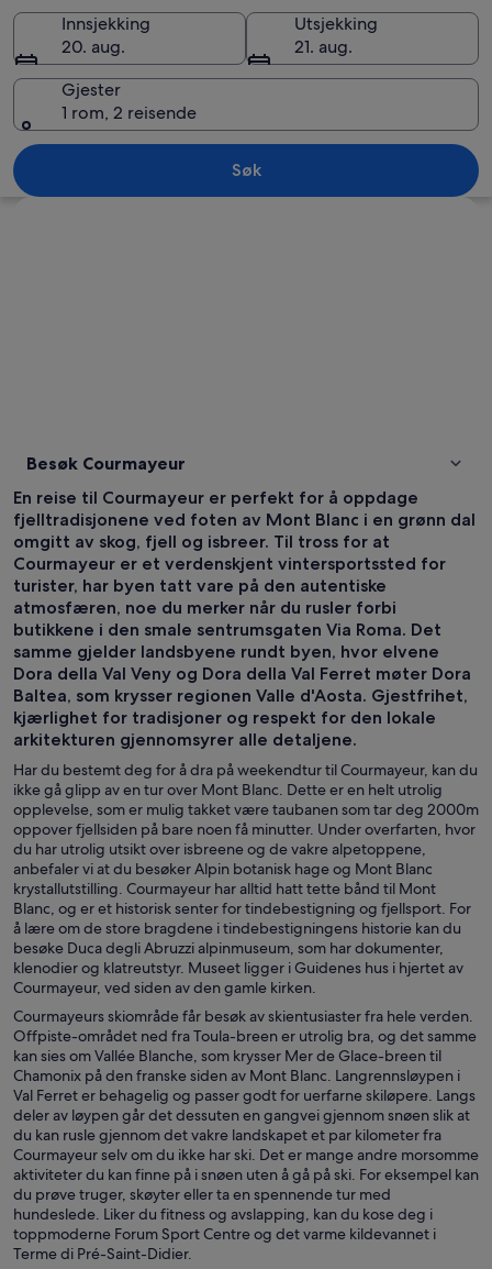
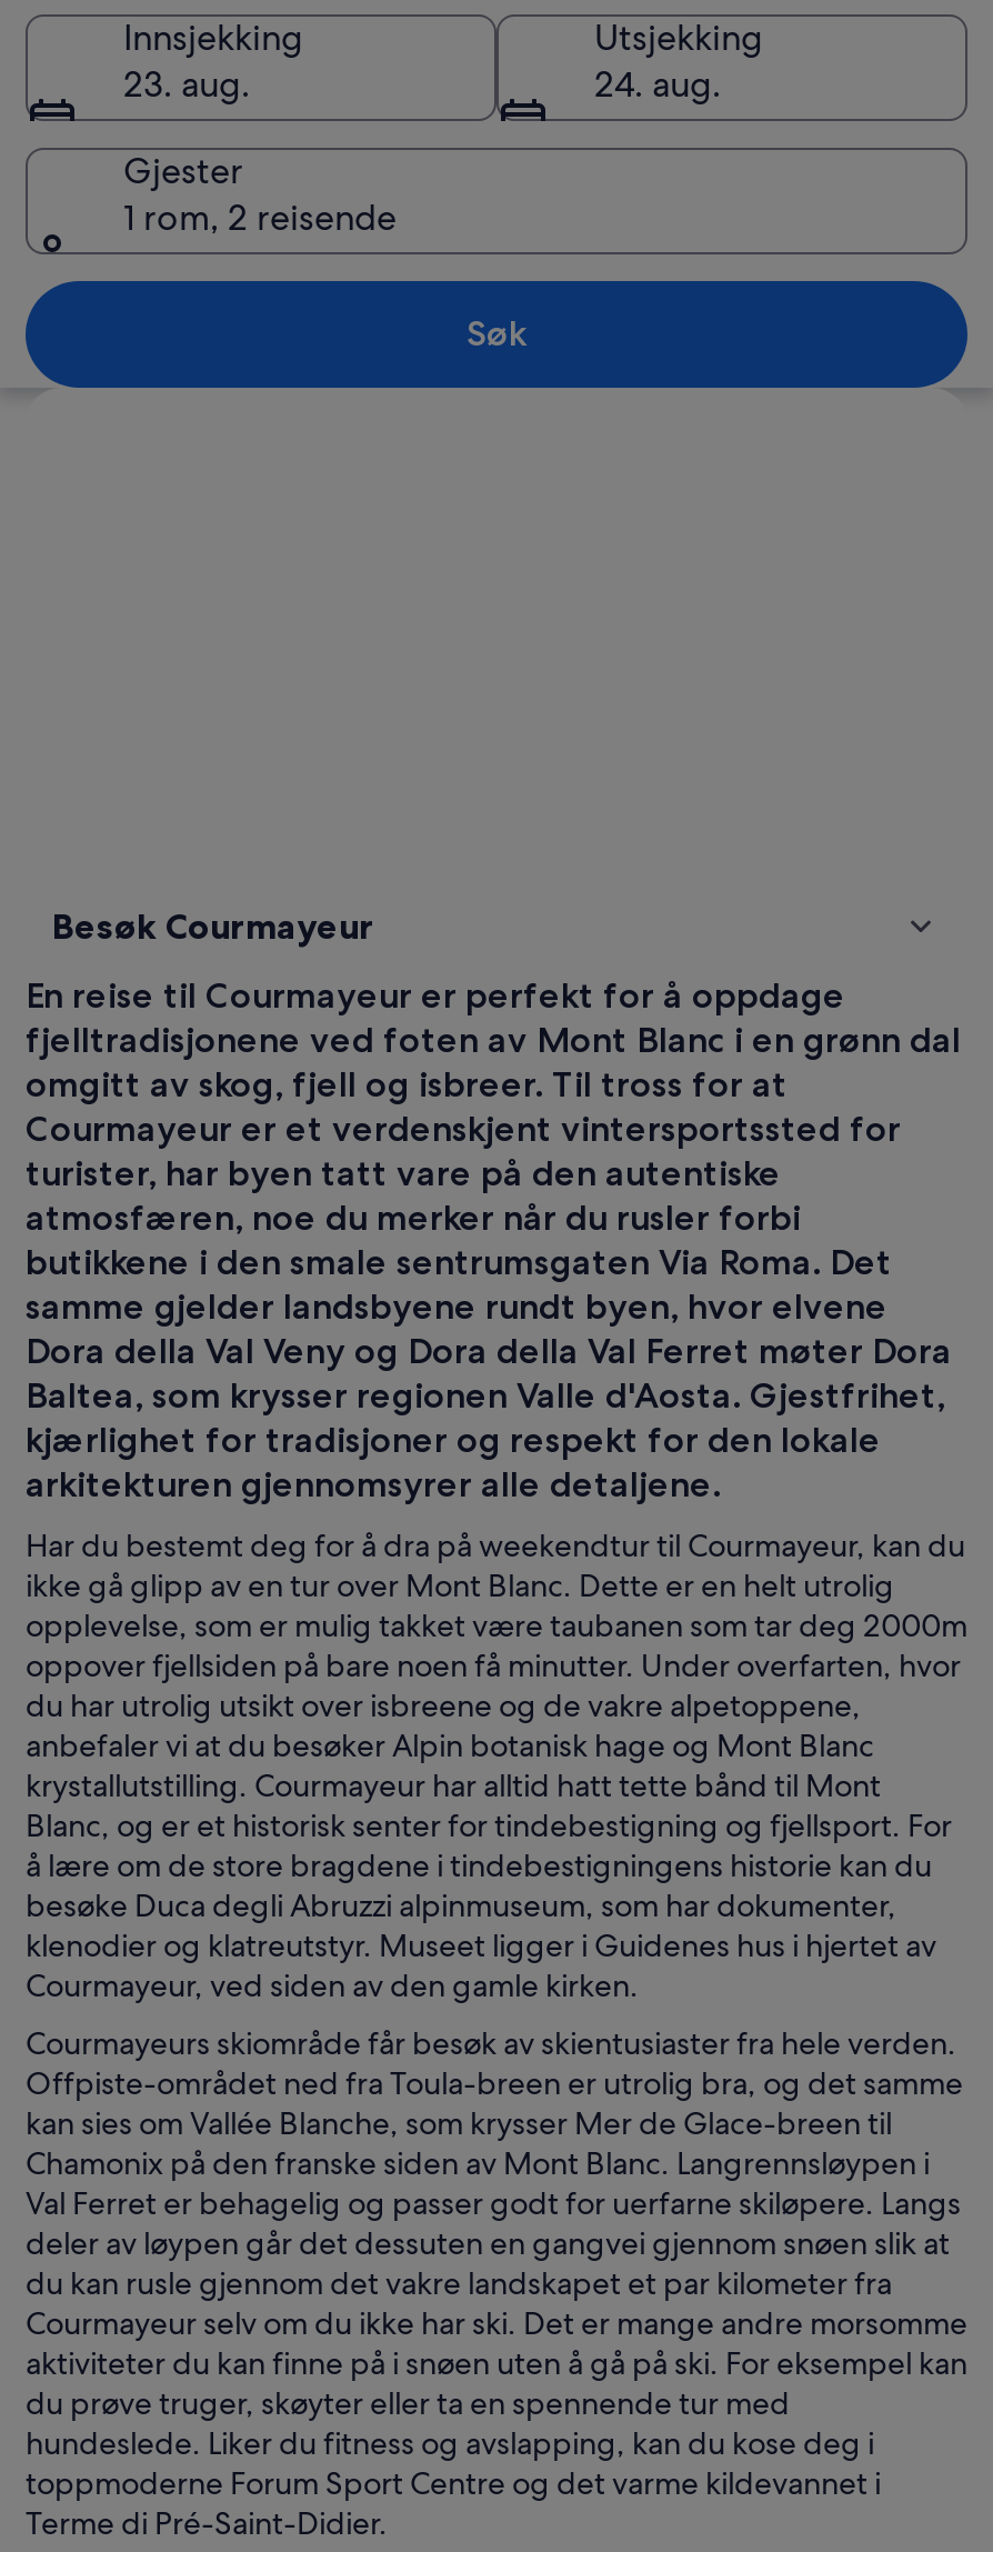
- 20. aug.
+ 23. aug.

- 21. aug.
+ 24. aug.
